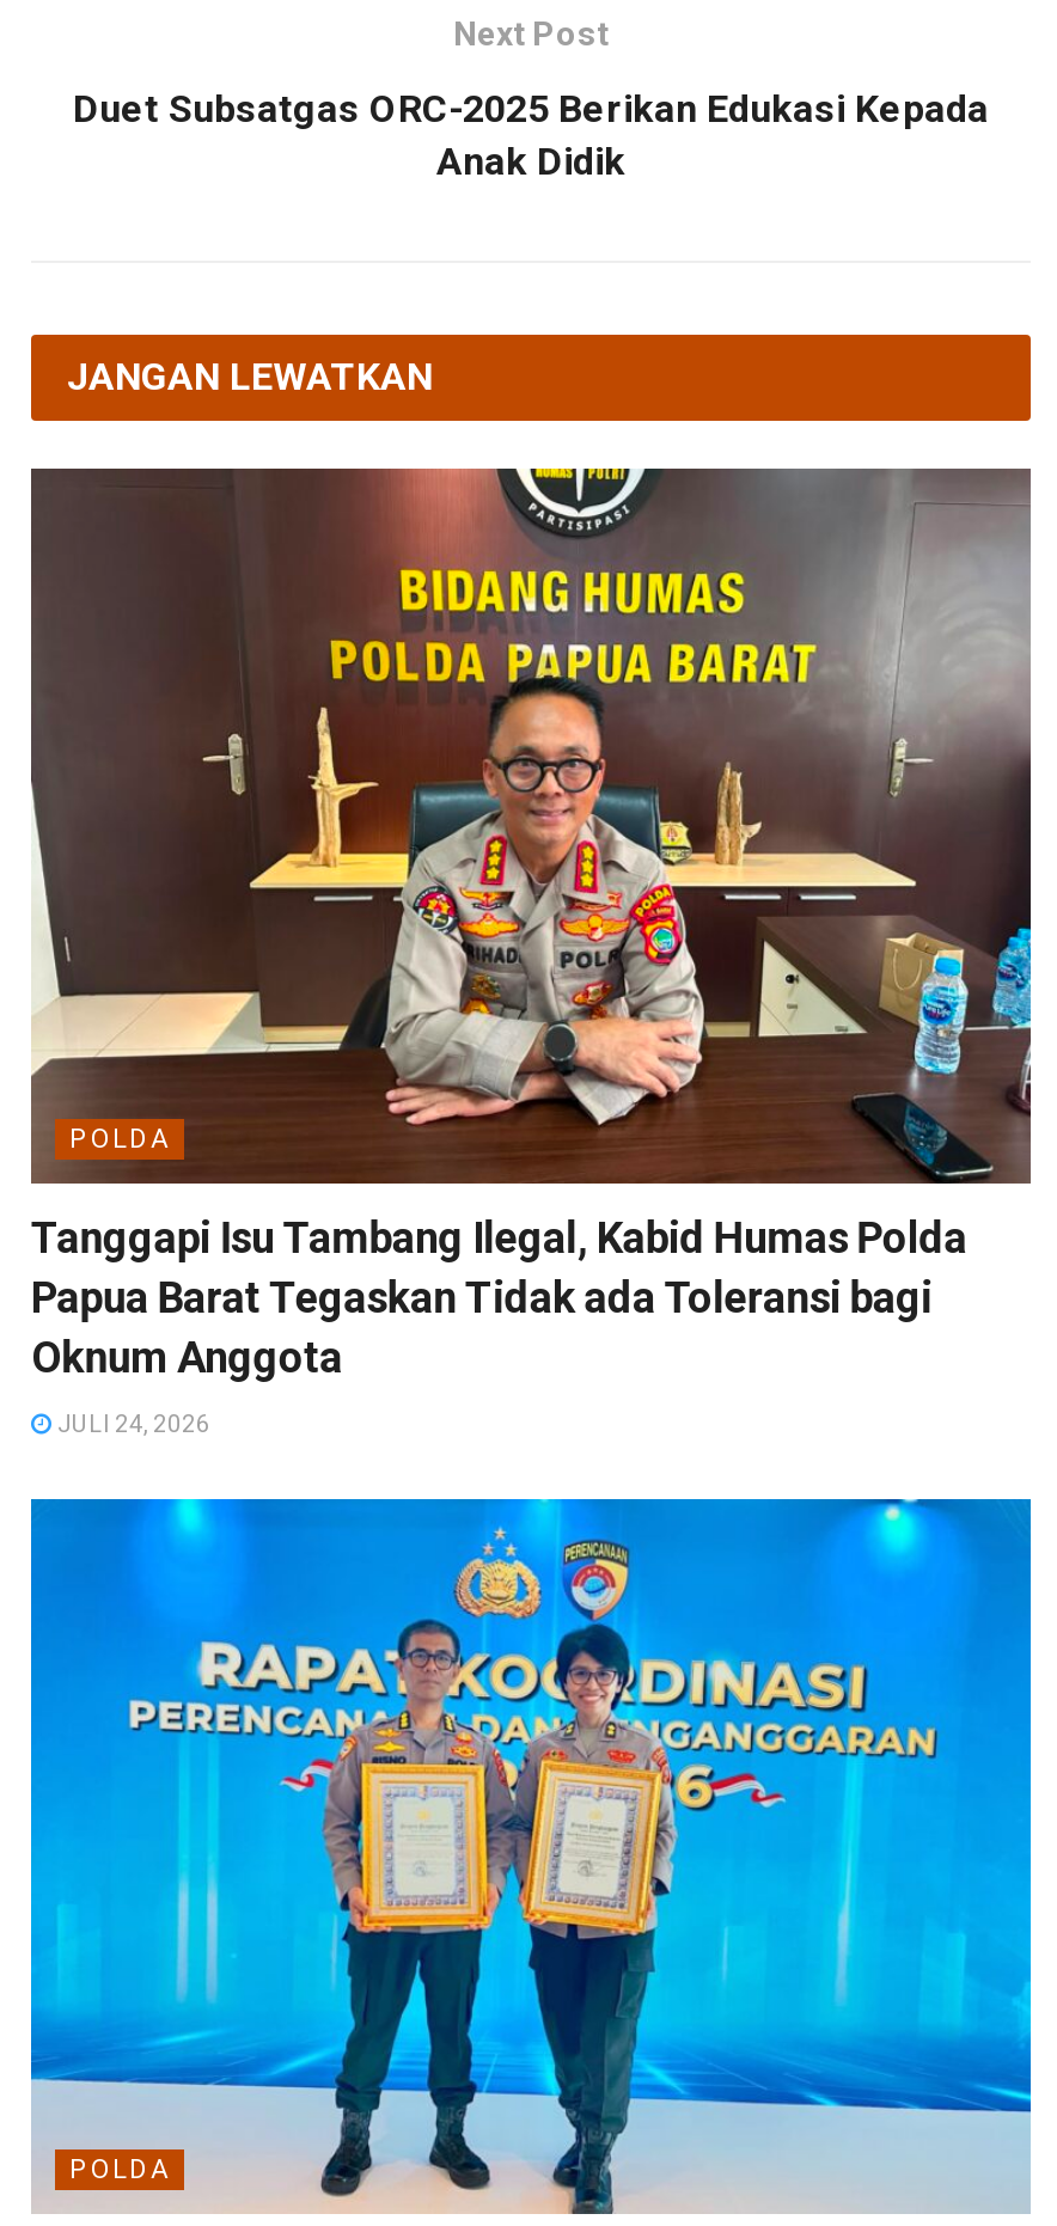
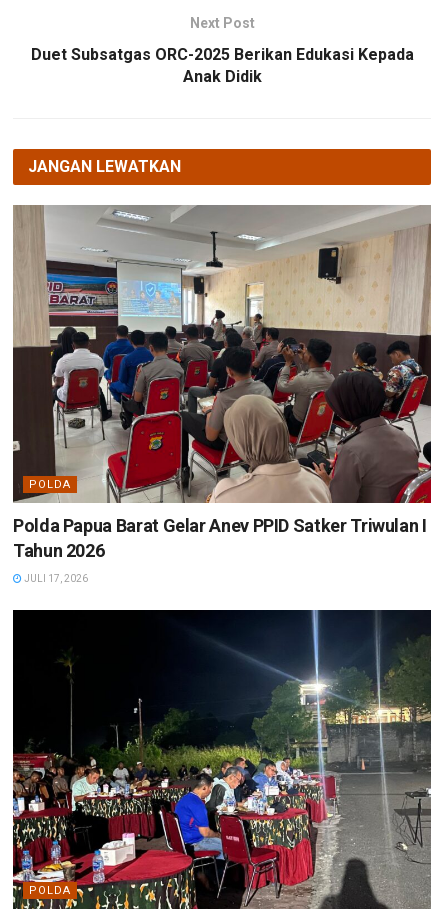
- [image]
- Tanggapi Isu Tambang Ilegal, Kabid Humas Polda
- Papua Barat Tegaskan Tidak ada Toleransi bagi
- Oknum Anggota
+ [image]
+ Polda Papua Barat Gelar Anev PPID Satker Triwulan I
+ Tahun 2026

- JULI 24, 2026
+ JULI 17, 2026

- [image]
+ [image]
